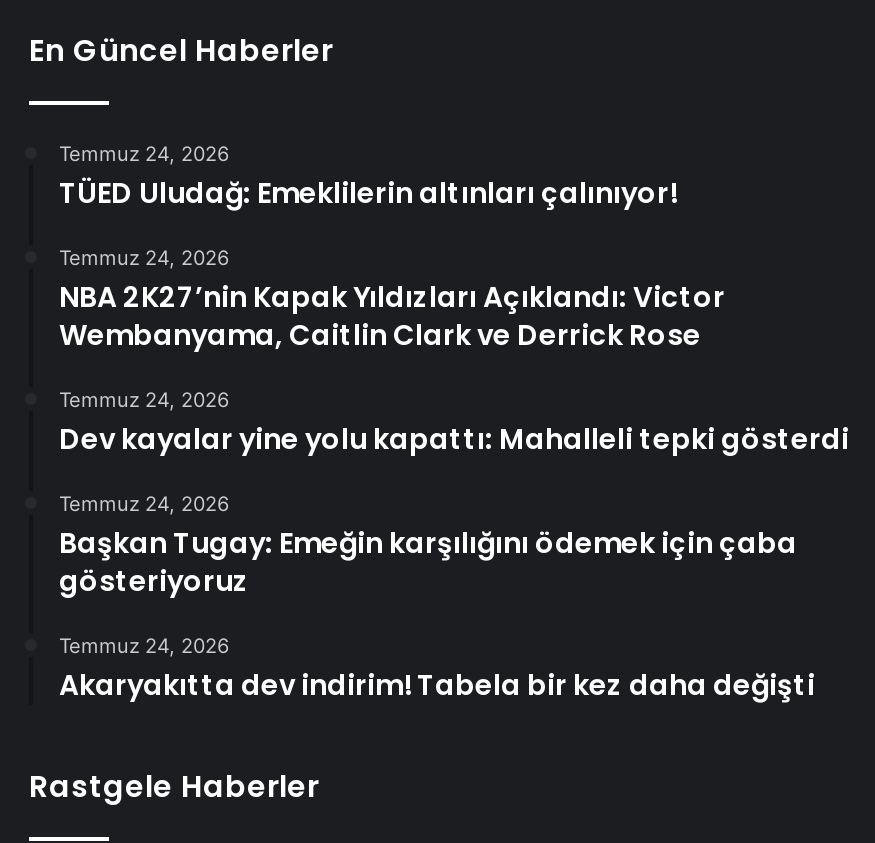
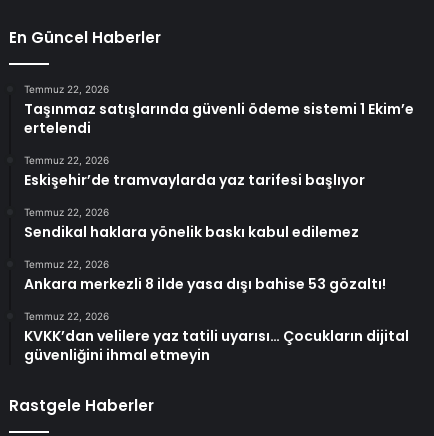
- Temmuz 24, 2026
- TÜED Uludağ: Emeklilerin altınları çalınıyor!
+ Temmuz 22, 2026
+ Taşınmaz satışlarında güvenli ödeme sistemi 1 Ekim’e
+ ertelendi

- Temmuz 24, 2026
- NBA 2K27’nin Kapak Yıldızları Açıklandı: Victor
- Wembanyama, Caitlin Clark ve Derrick Rose
+ Temmuz 22, 2026
+ Eskişehir’de tramvaylarda yaz tarifesi başlıyor

- Temmuz 24, 2026
- Dev kayalar yine yolu kapattı: Mahalleli tepki gösterdi
+ Temmuz 22, 2026
+ Sendikal haklara yönelik baskı kabul edilemez

- Temmuz 24, 2026
- Başkan Tugay: Emeğin karşılığını ödemek için çaba
- gösteriyoruz
+ Temmuz 22, 2026
+ Ankara merkezli 8 ilde yasa dışı bahise 53 gözaltı!

- Temmuz 24, 2026
- Akaryakıtta dev indirim! Tabela bir kez daha değişti
+ Temmuz 22, 2026
+ KVKK’dan velilere yaz tatili uyarısı… Çocukların dijital
+ güvenliğini ihmal etmeyin
